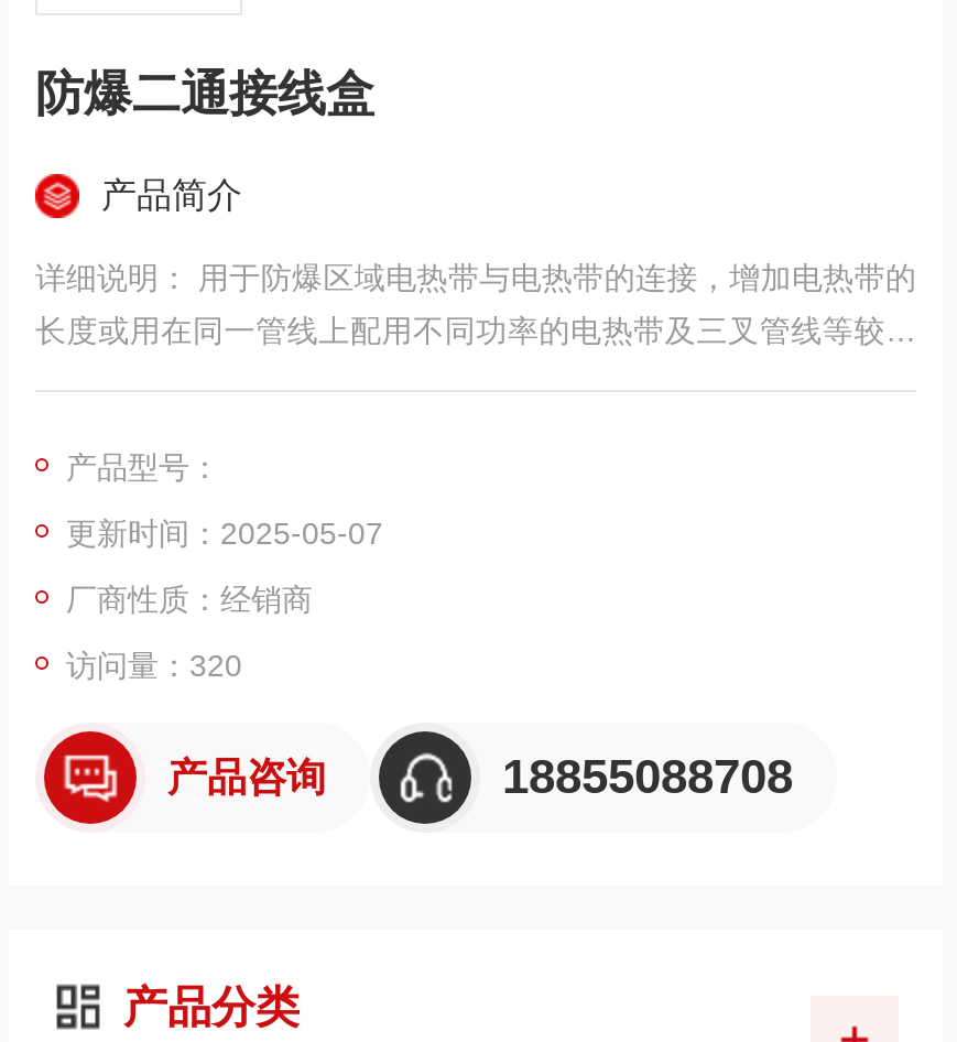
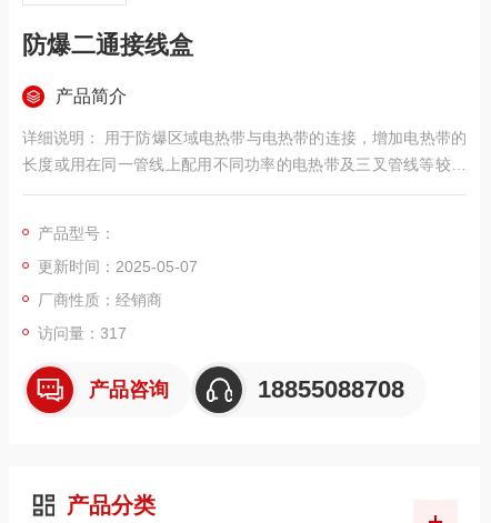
- 访问量：320
+ 访问量：317
